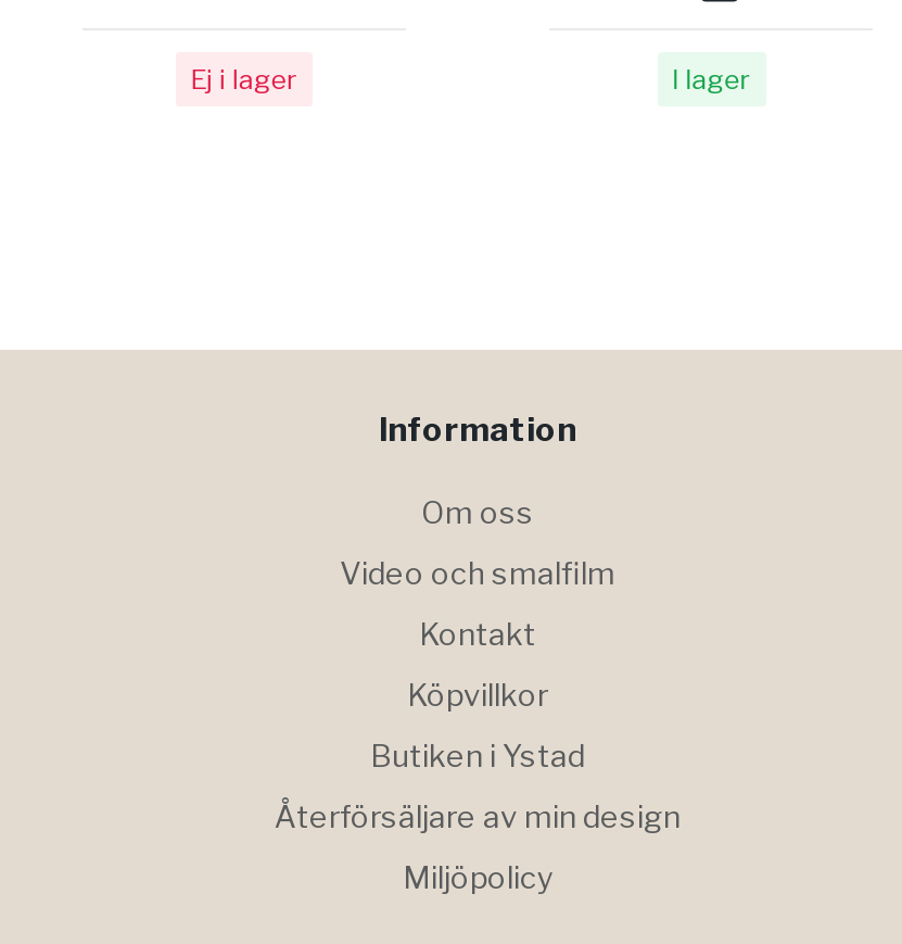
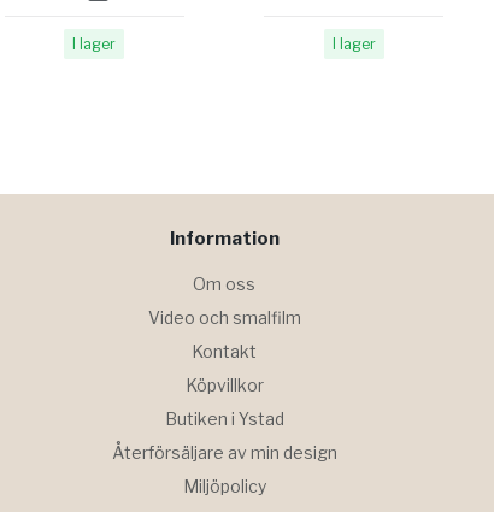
- Ej i lager
+ I lager
